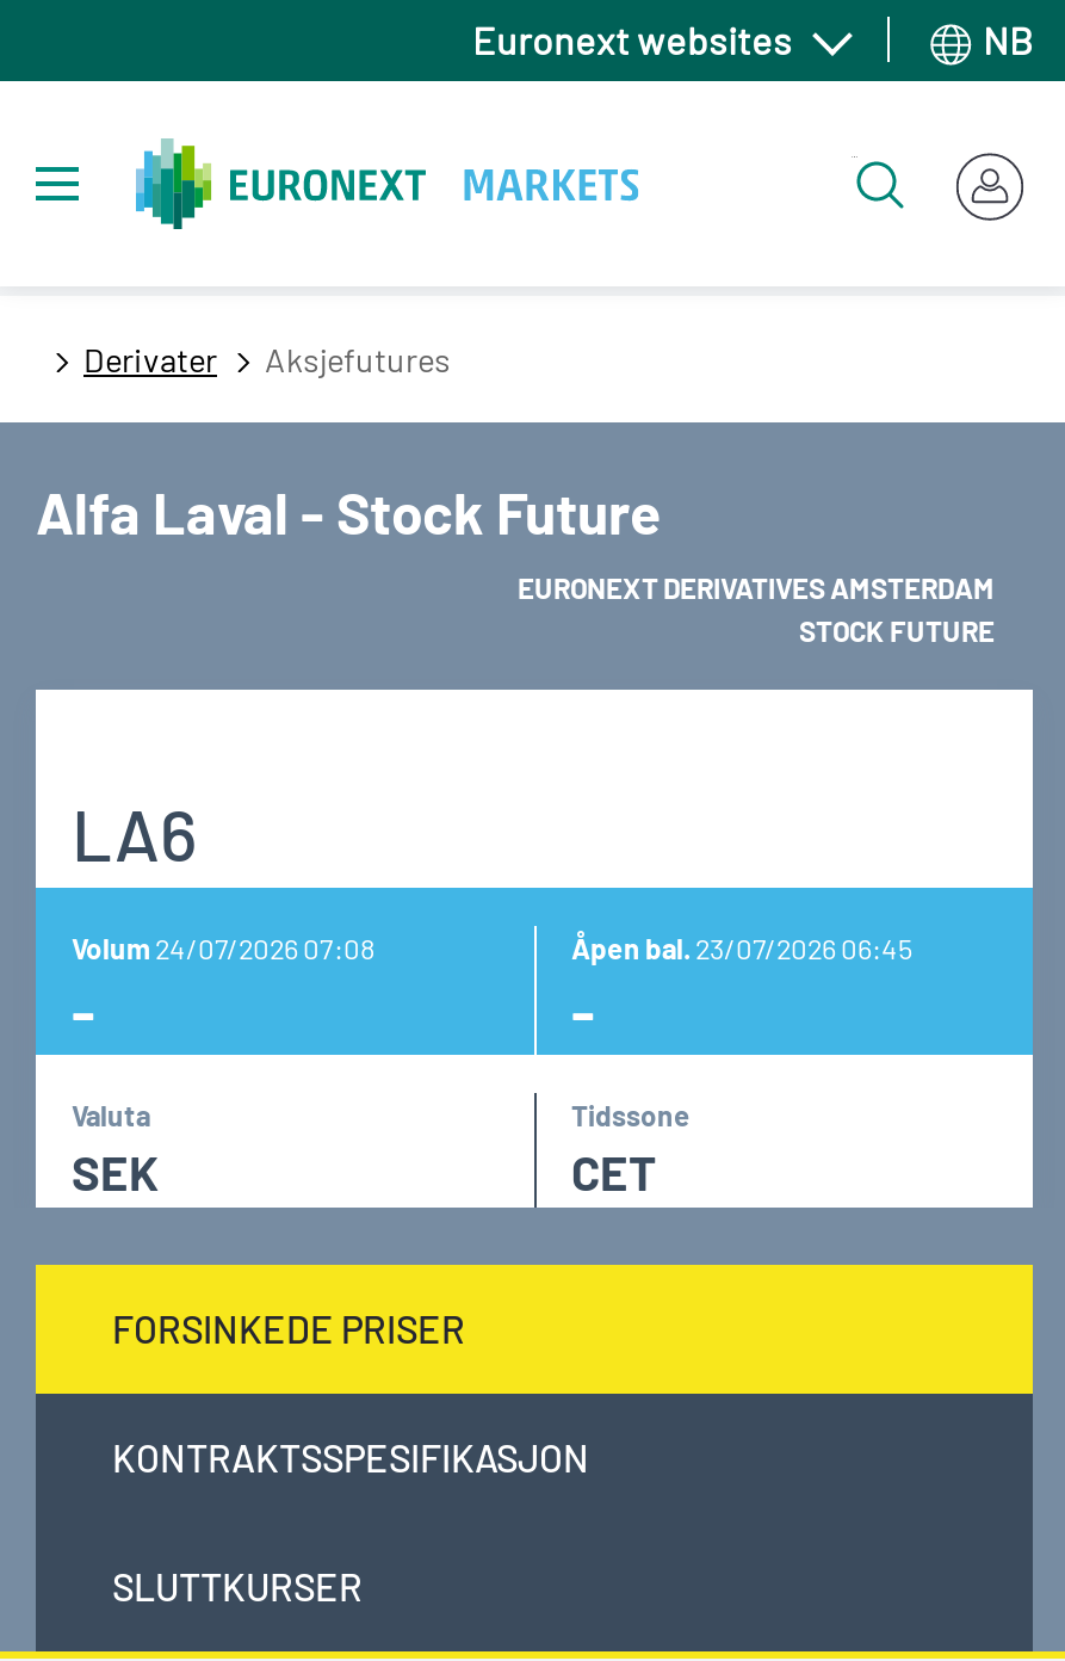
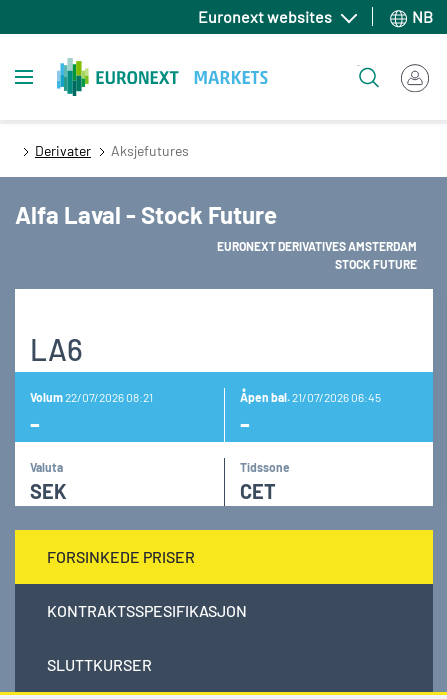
- Volum 24/07/2026 07:08
+ Volum 22/07/2026 08:21

- Åpen bal. 23/07/2026 06:45
+ Åpen bal. 21/07/2026 06:45
